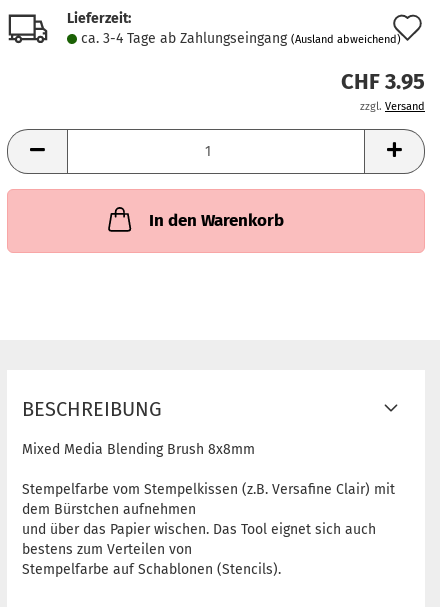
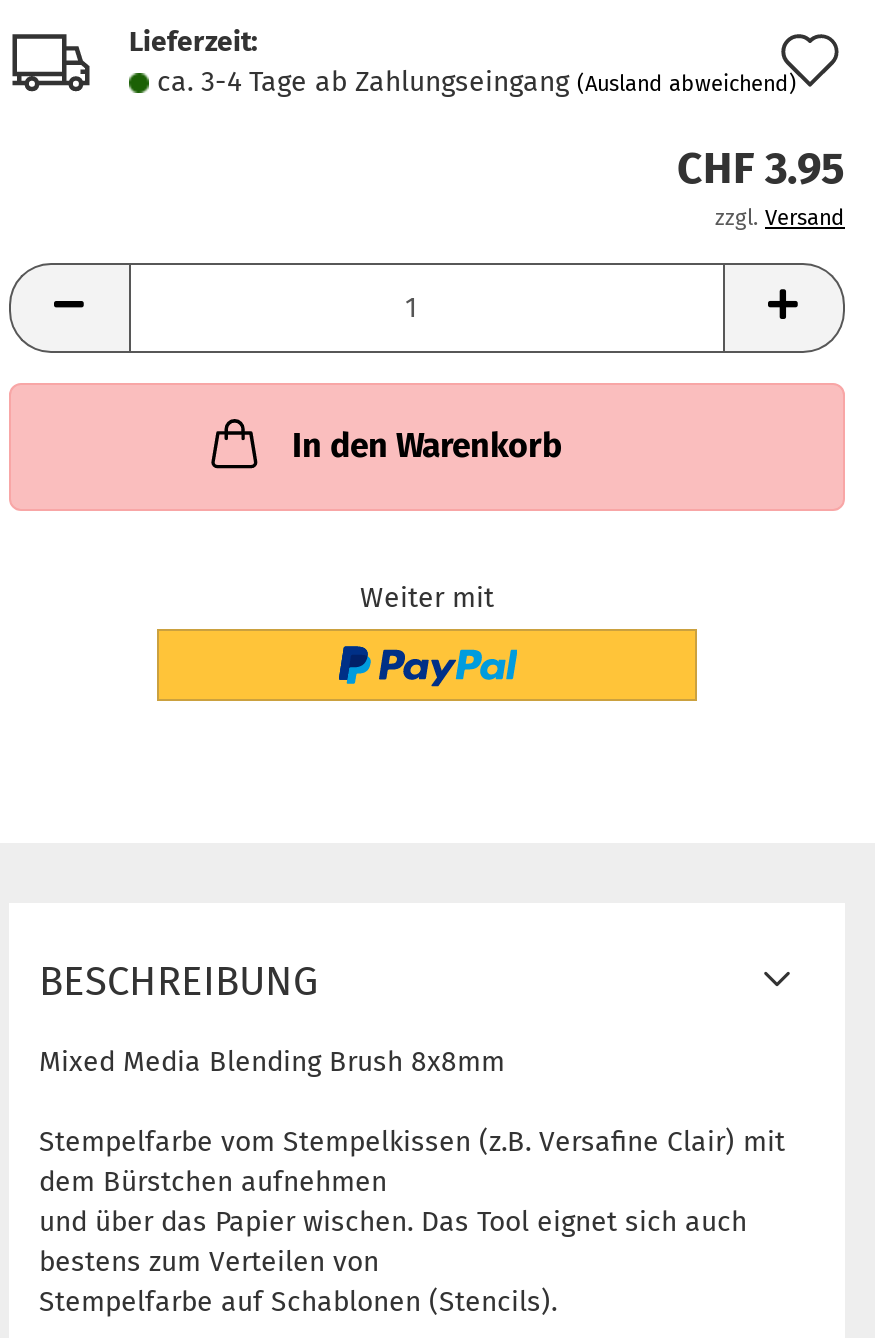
+ [image]

+ Weiter mit
